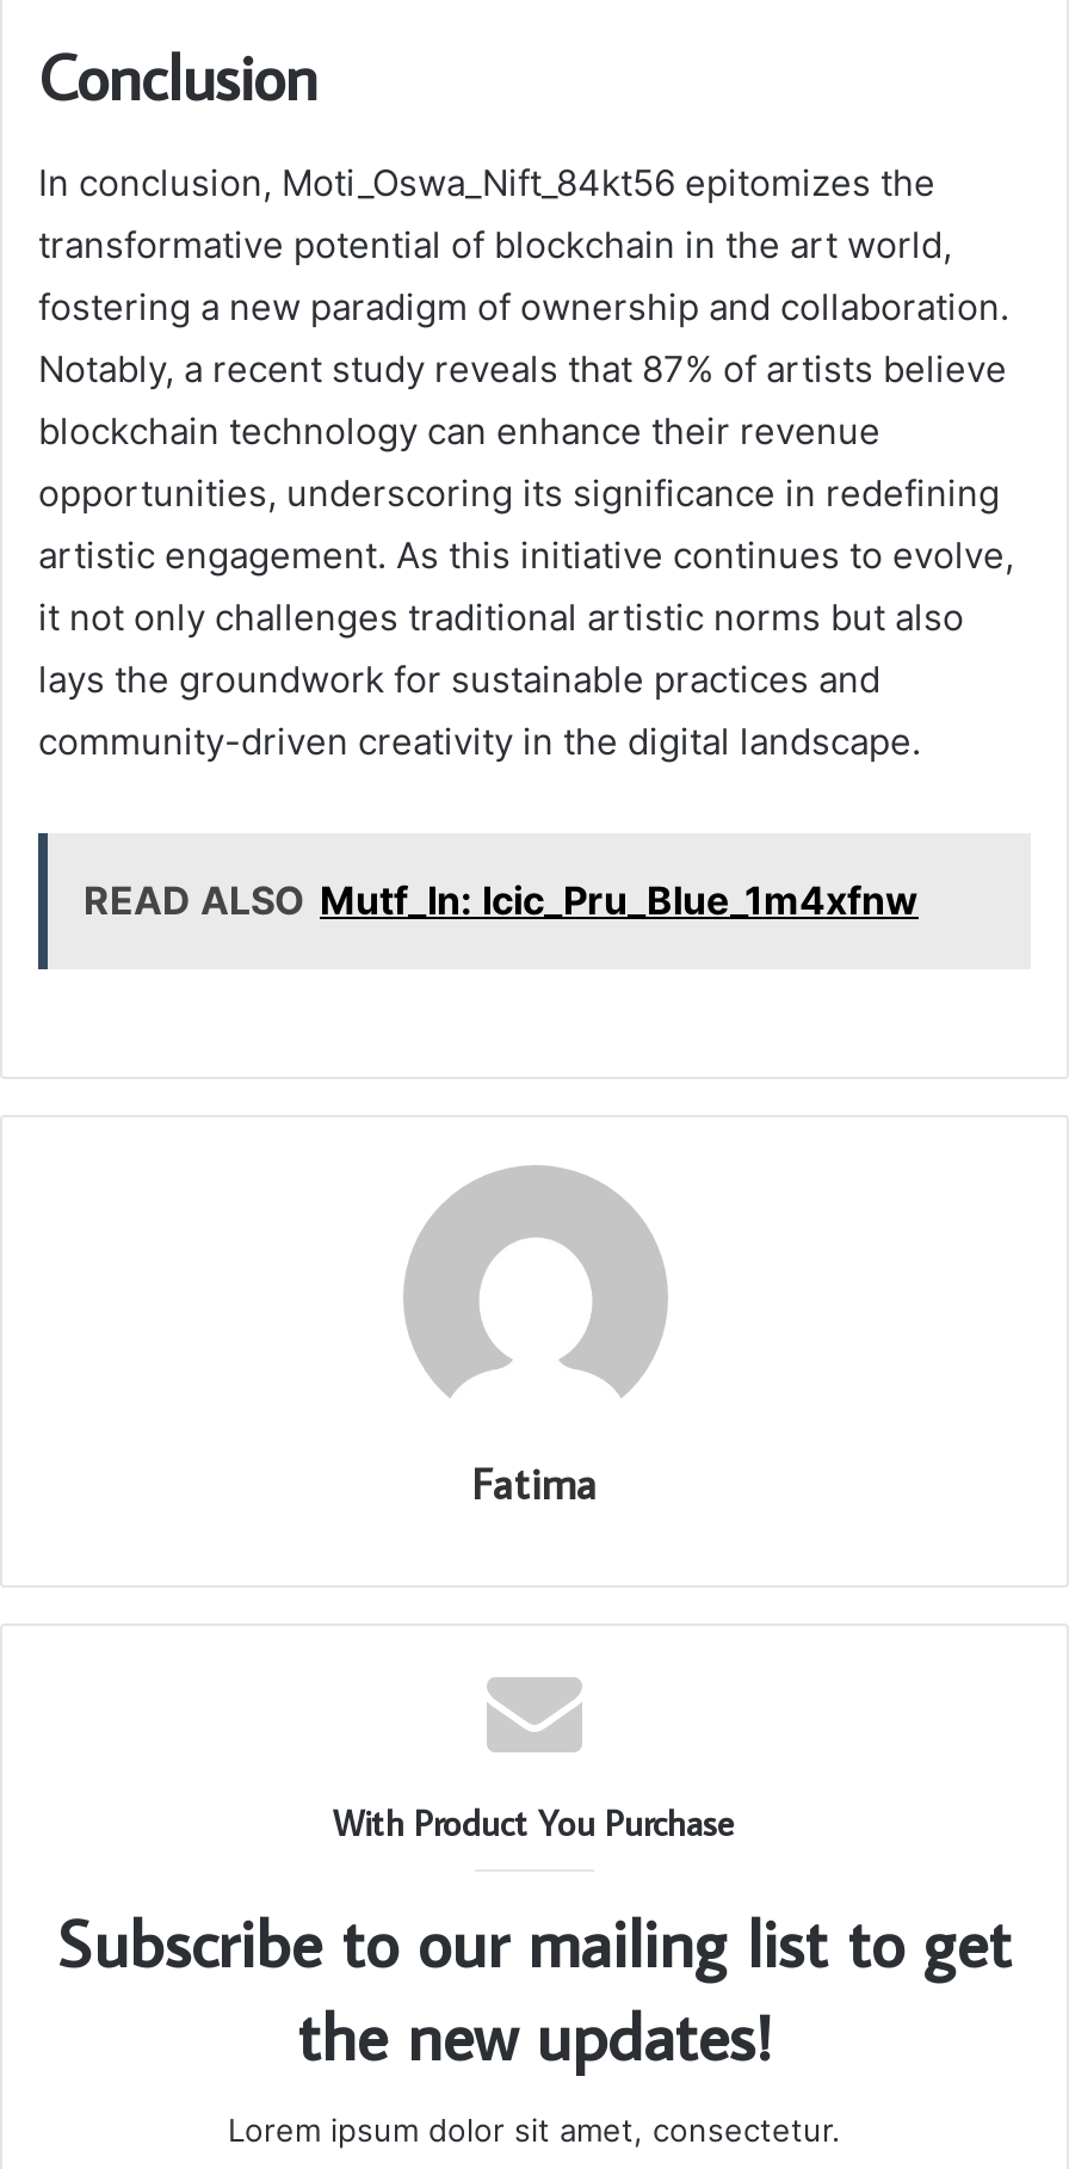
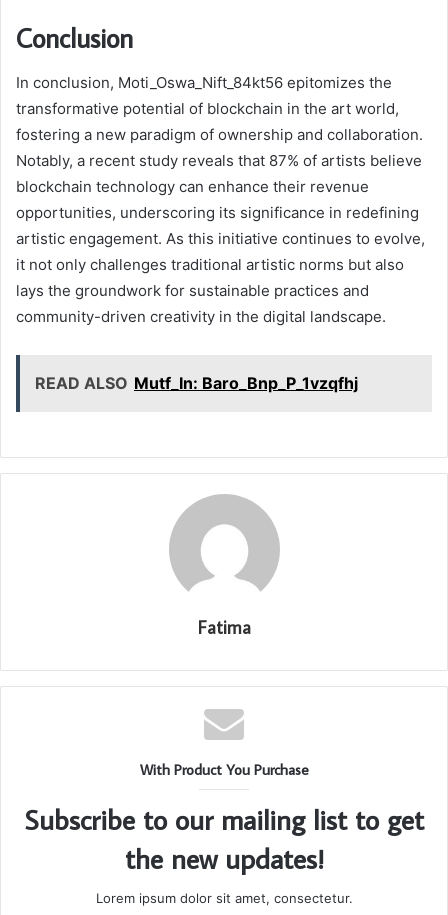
- READ ALSO Mutf_In: Icic_Pru_Blue_1m4xfnw
+ READ ALSO Mutf_In: Baro_Bnp_P_1vzqfhj
